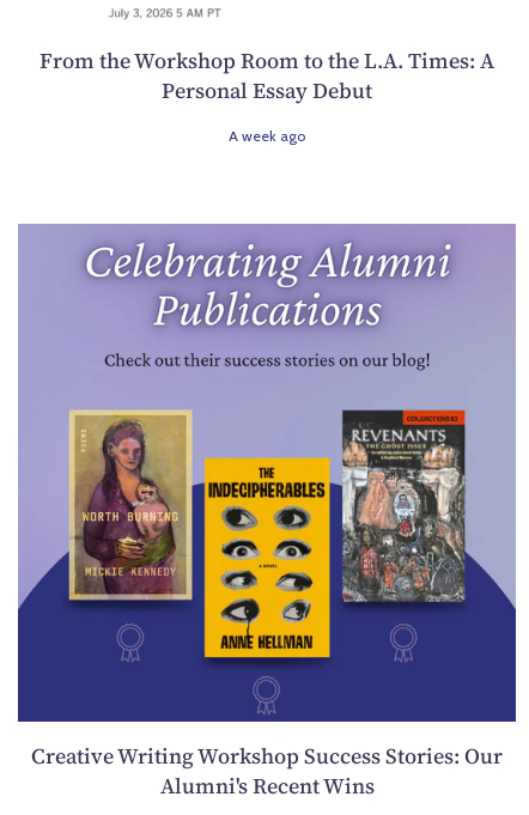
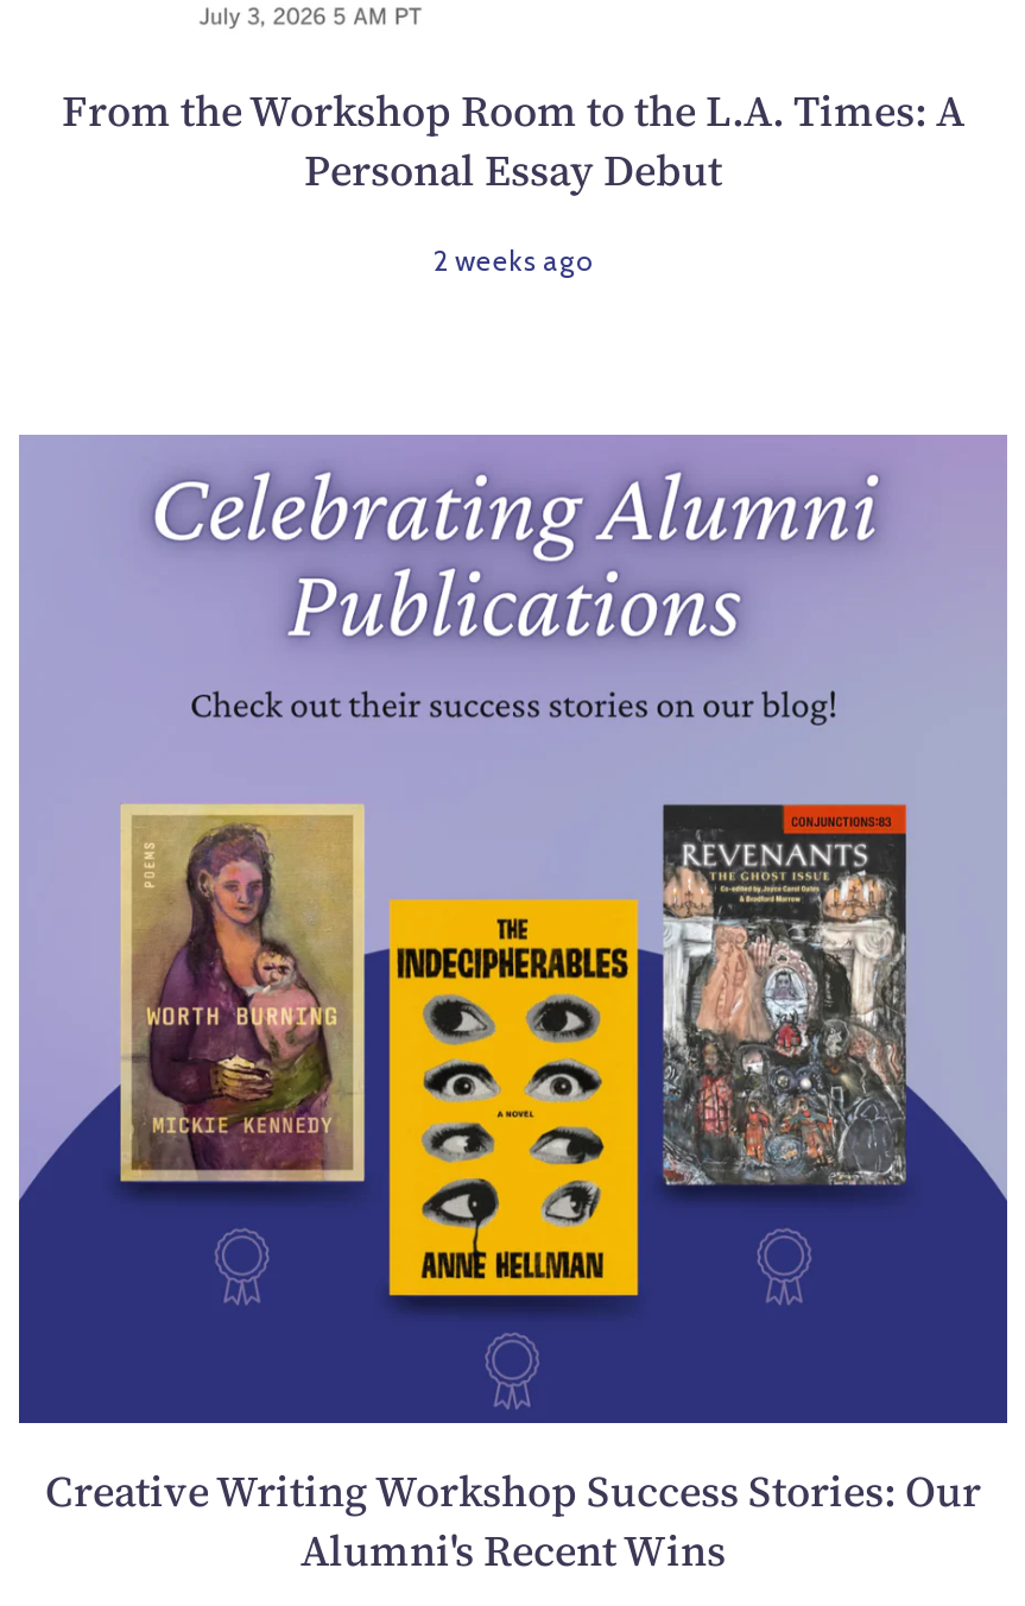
- A week ago
+ 2 weeks ago
